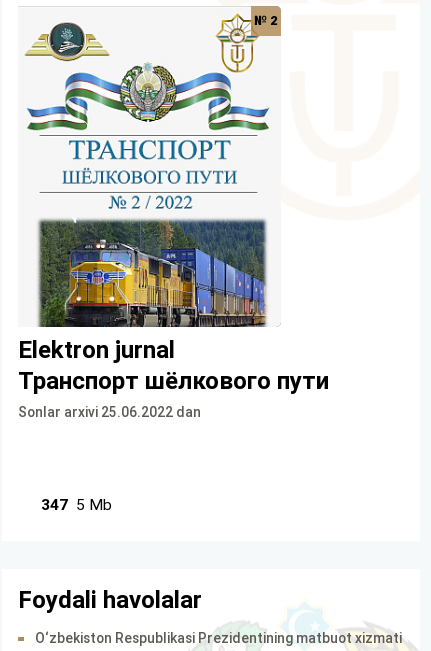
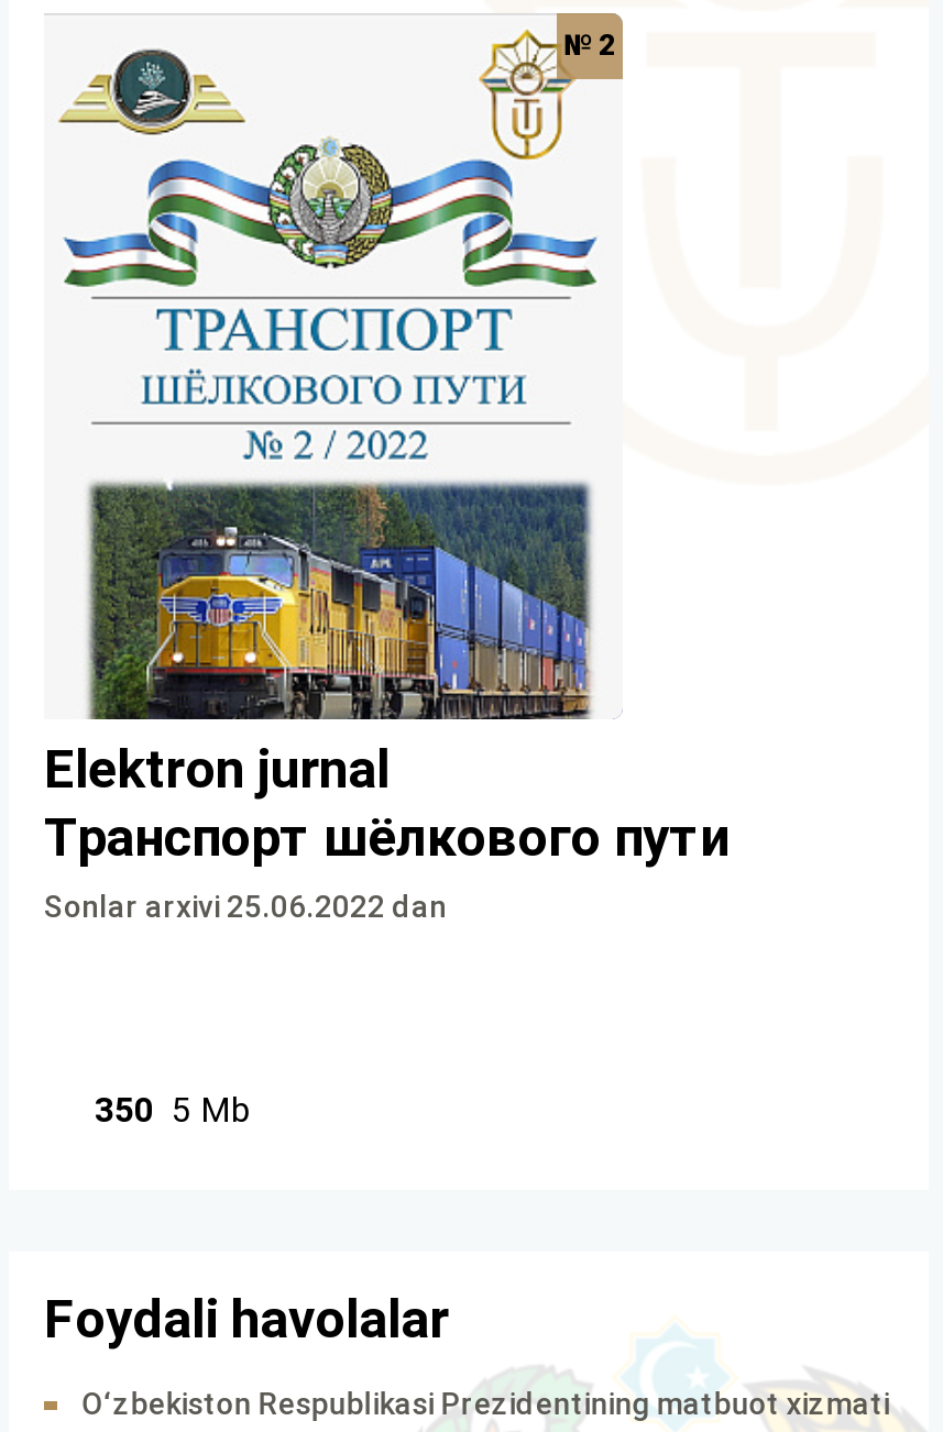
- 347 5 Mb
+ 350 5 Mb
